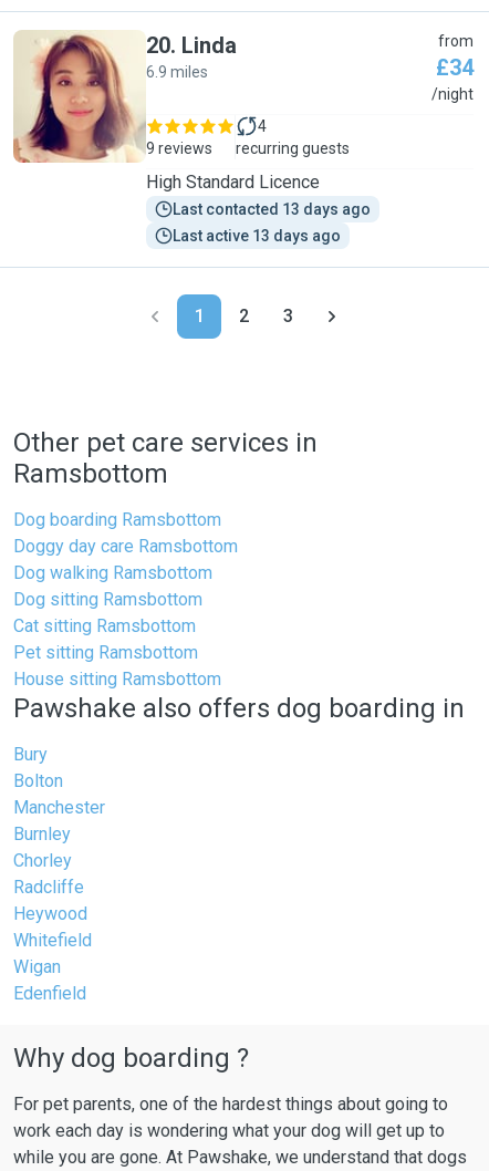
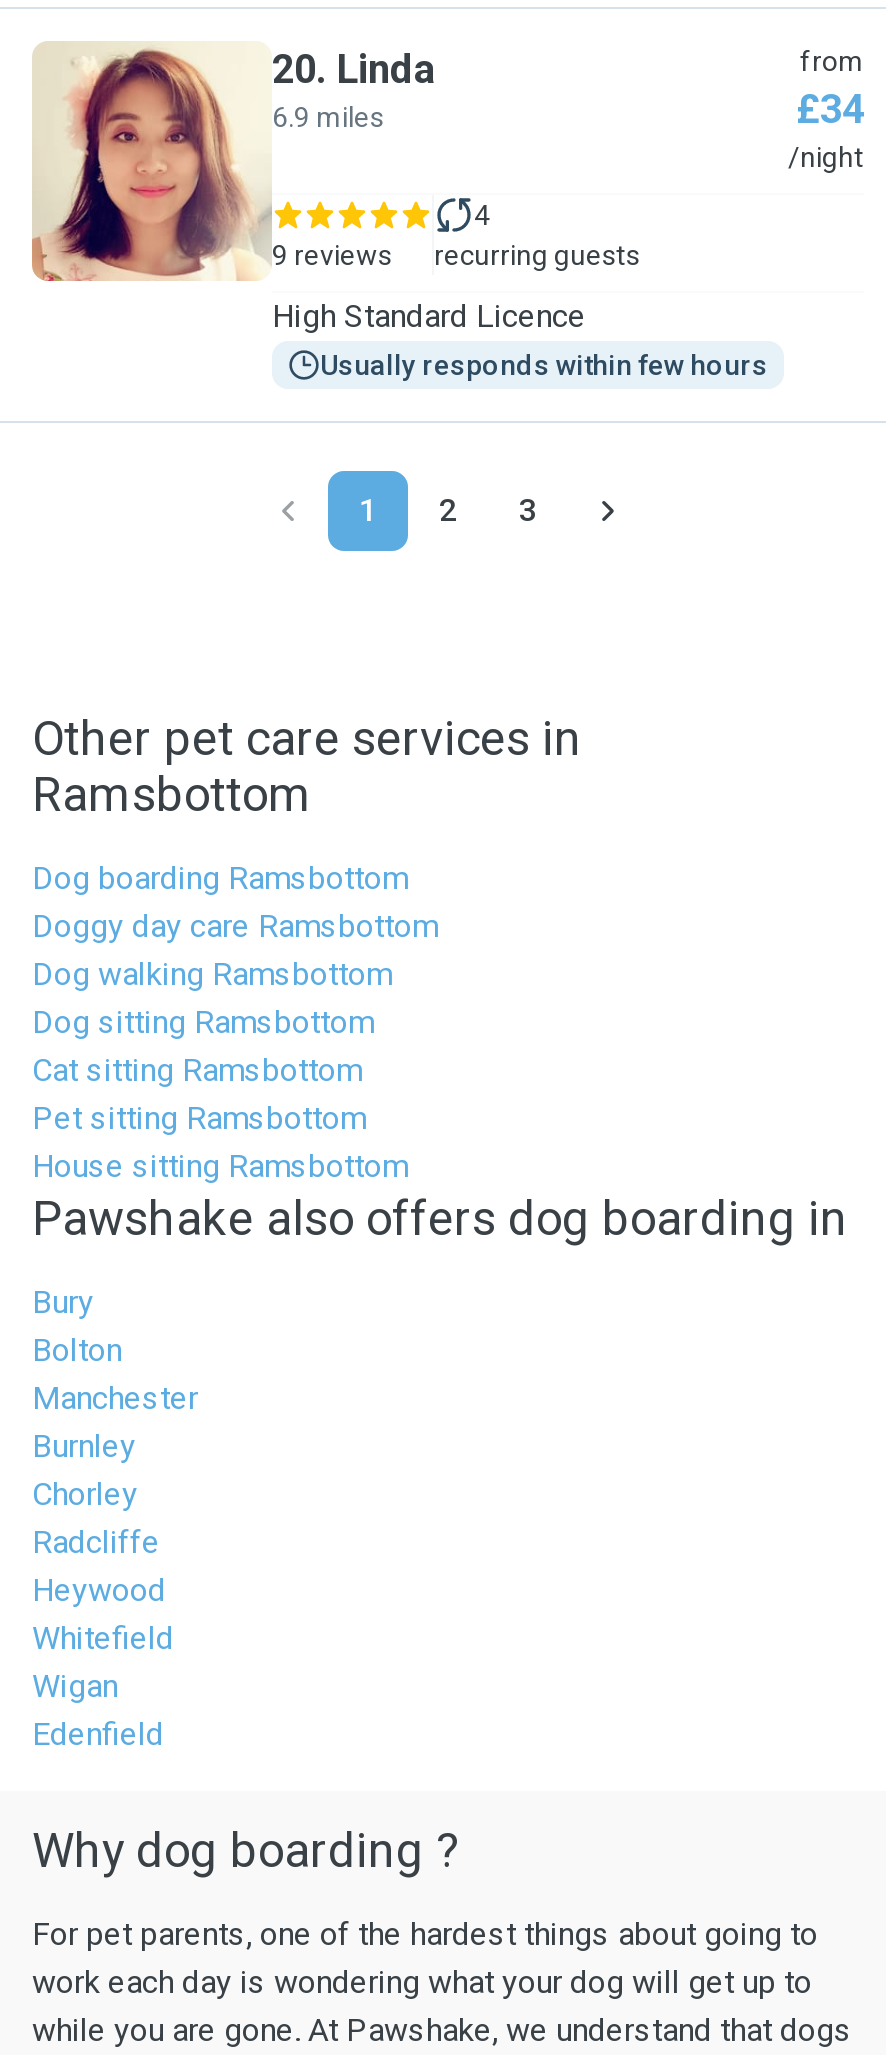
- Last contacted 13 days ago
- Last active 13 days ago
+ Usually responds within few hours
